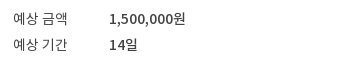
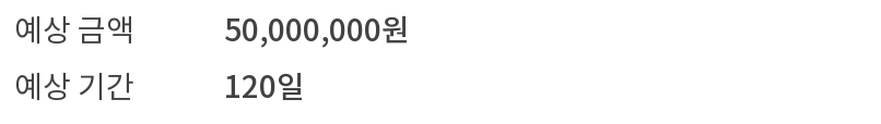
- 1,500,000원
+ 50,000,000원

- 14일
+ 120일
